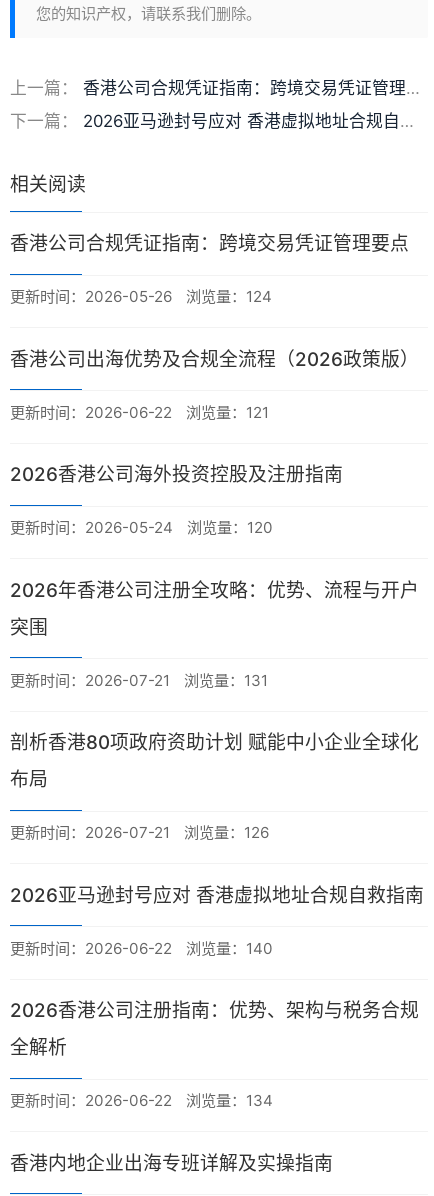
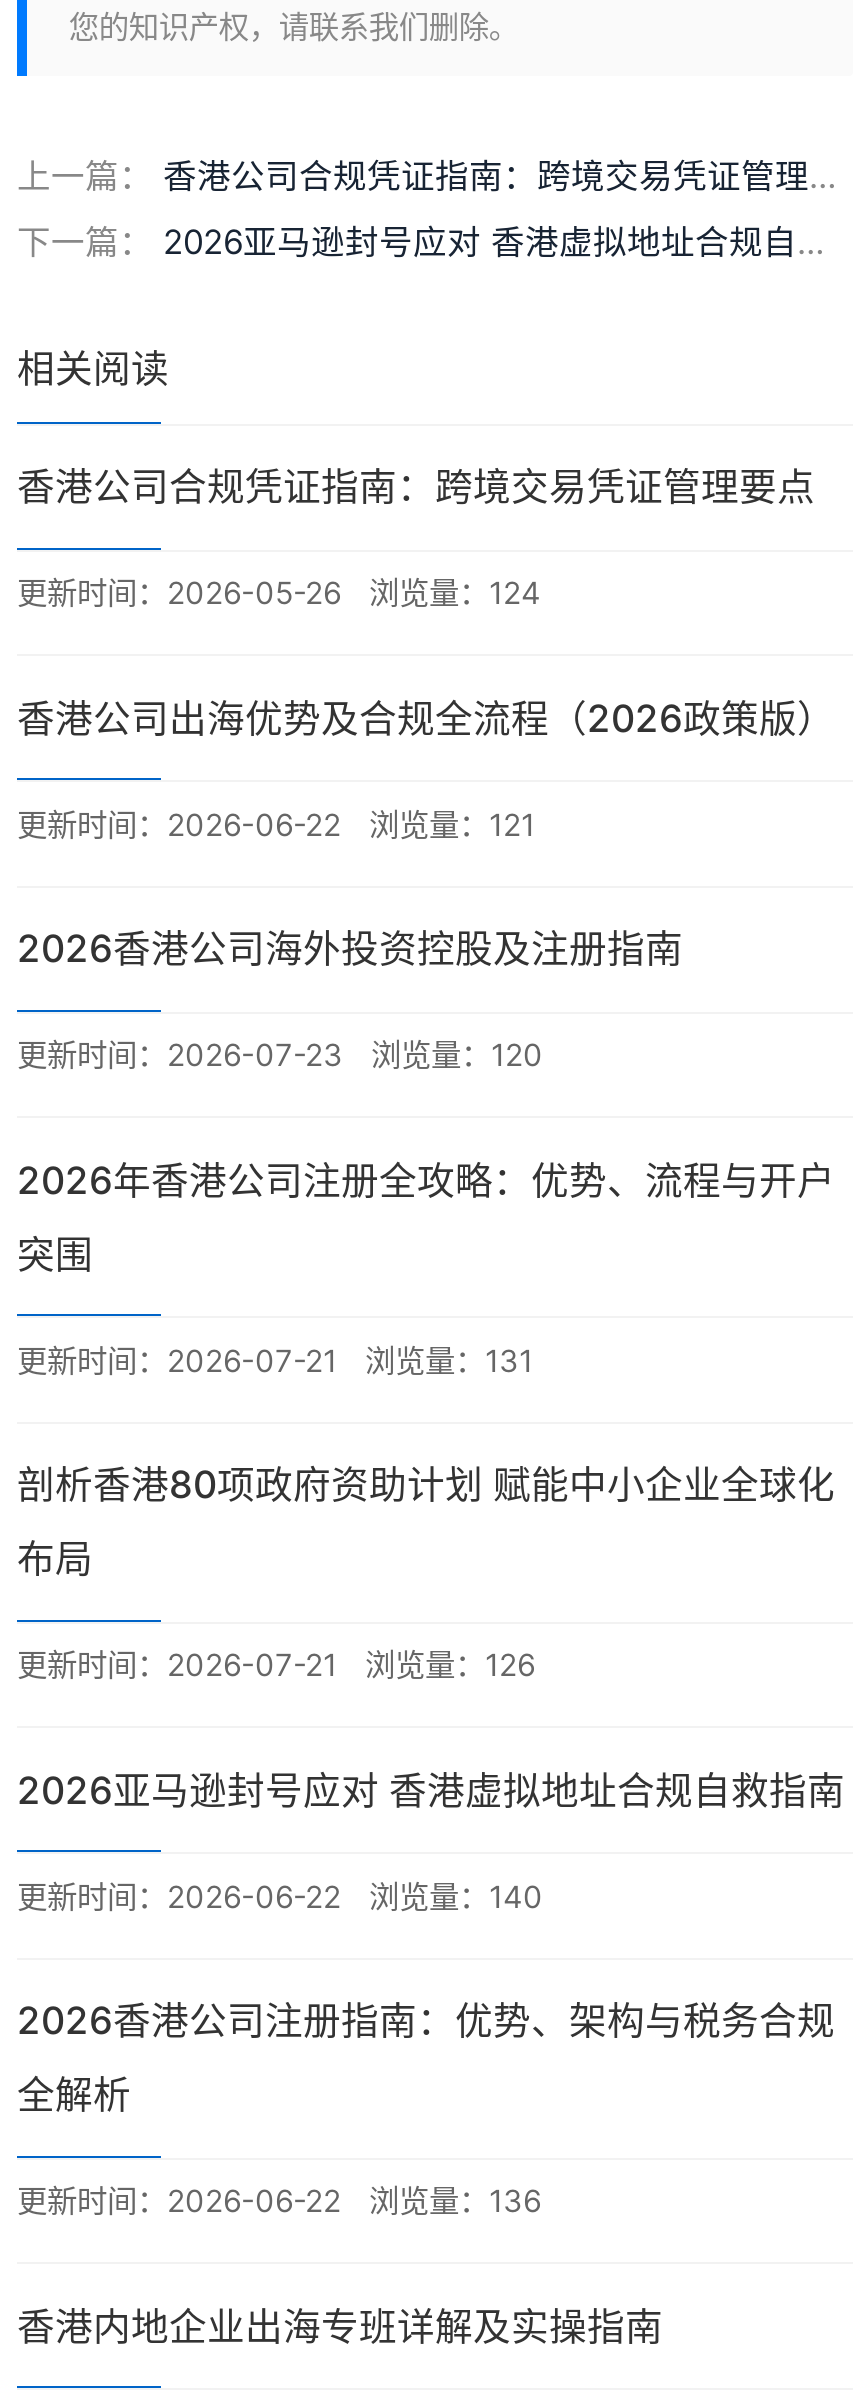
- 更新时间：2026-05-24 浏览量：120
+ 更新时间：2026-07-23 浏览量：120

- 更新时间：2026-06-22 浏览量：134
+ 更新时间：2026-06-22 浏览量：136
